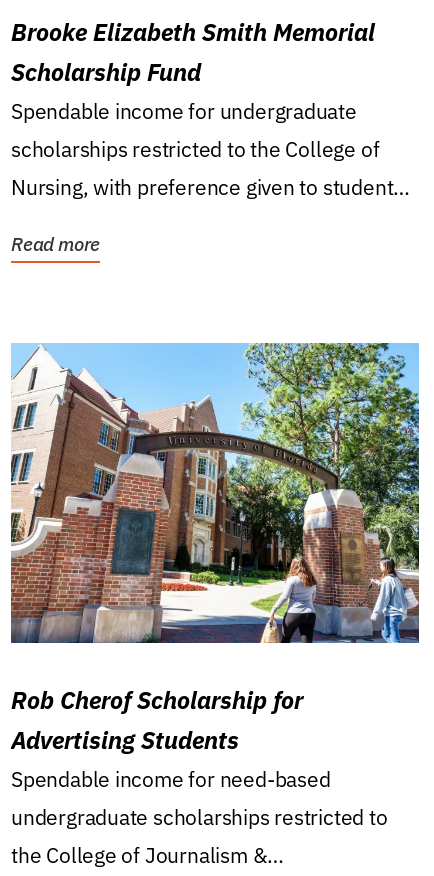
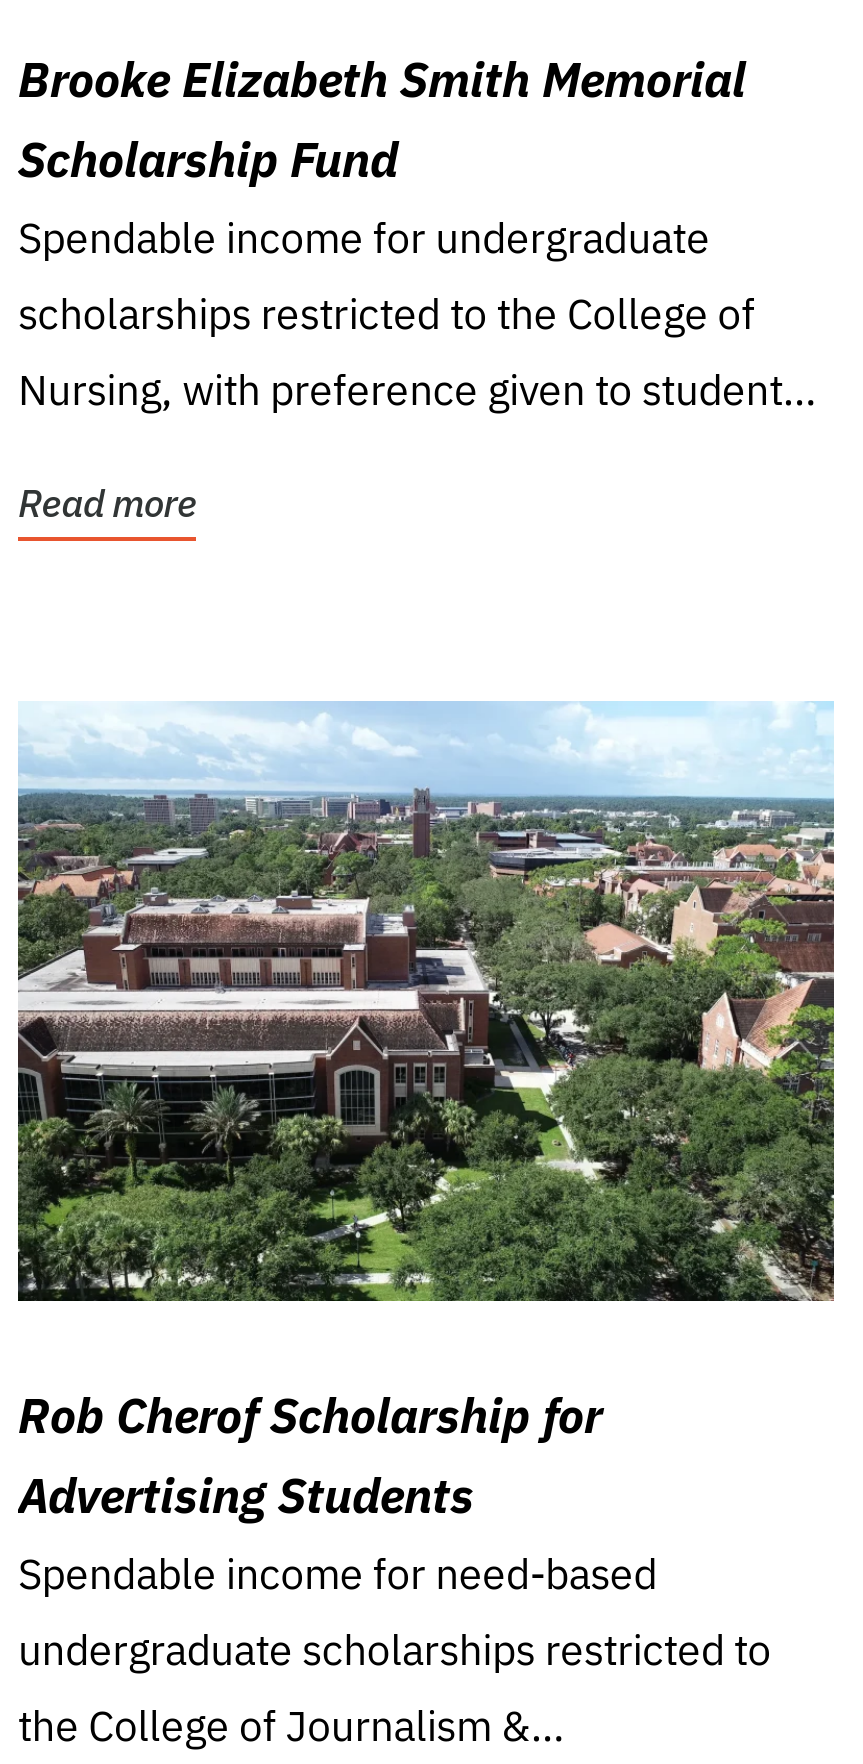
- [image]
+ [image]
